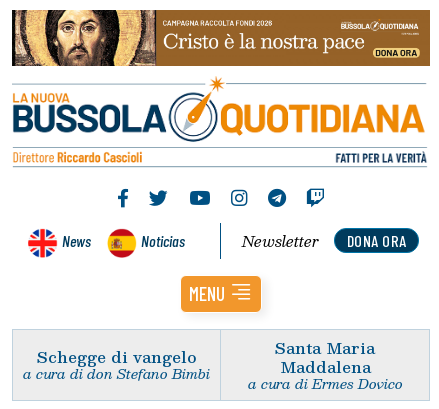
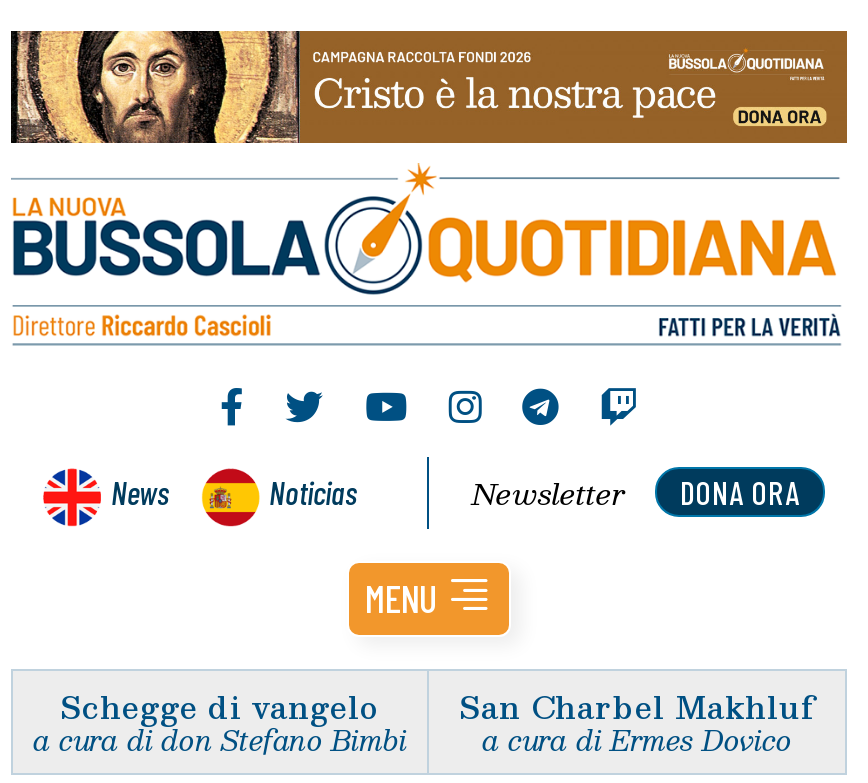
- Santa Maria
- Maddalena
+ San Charbel Makhluf
